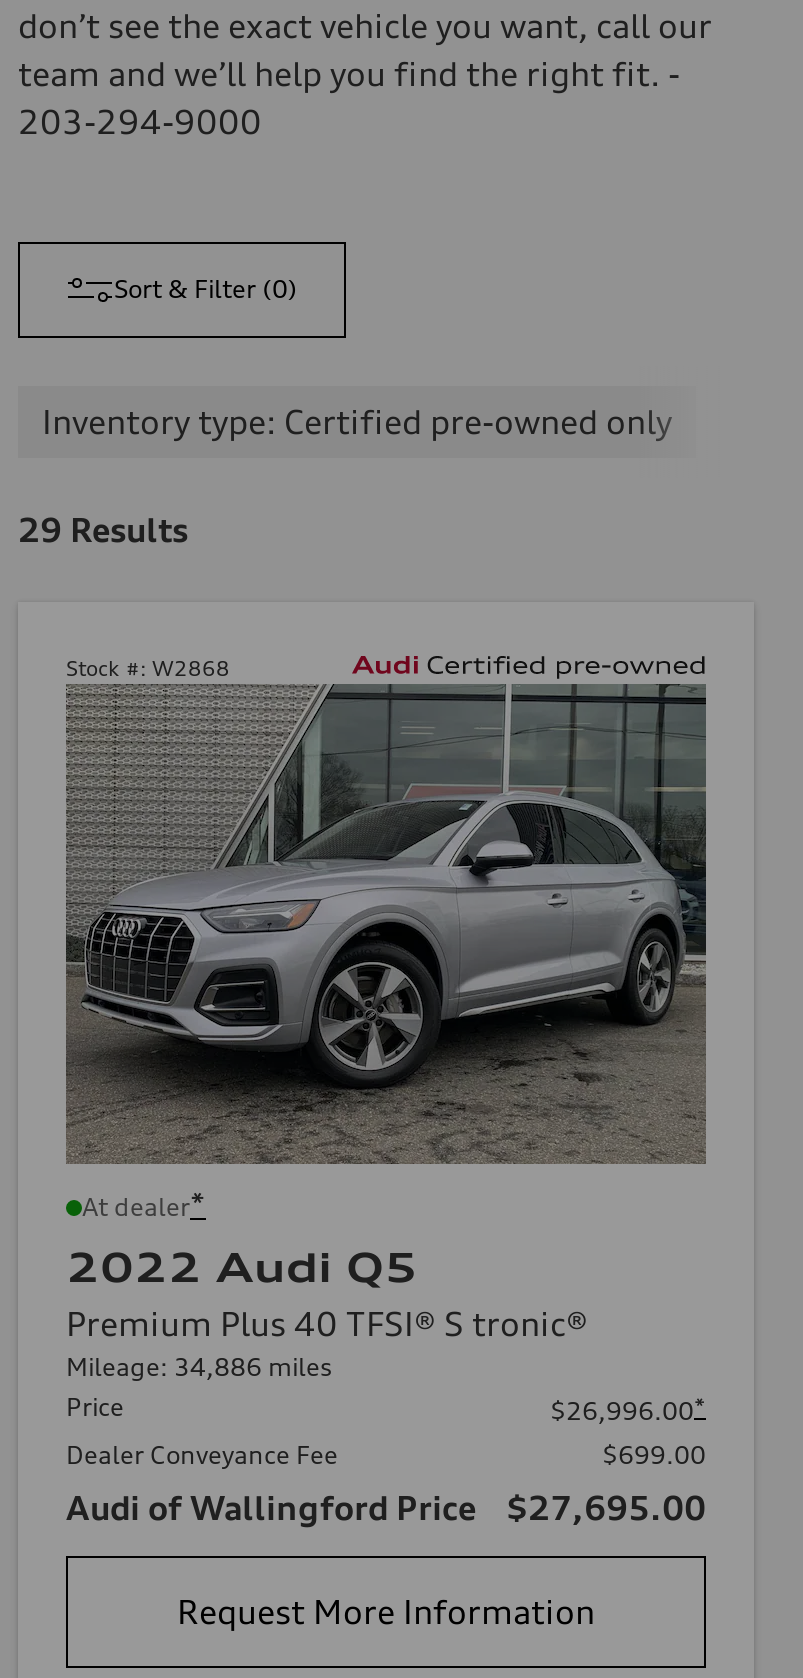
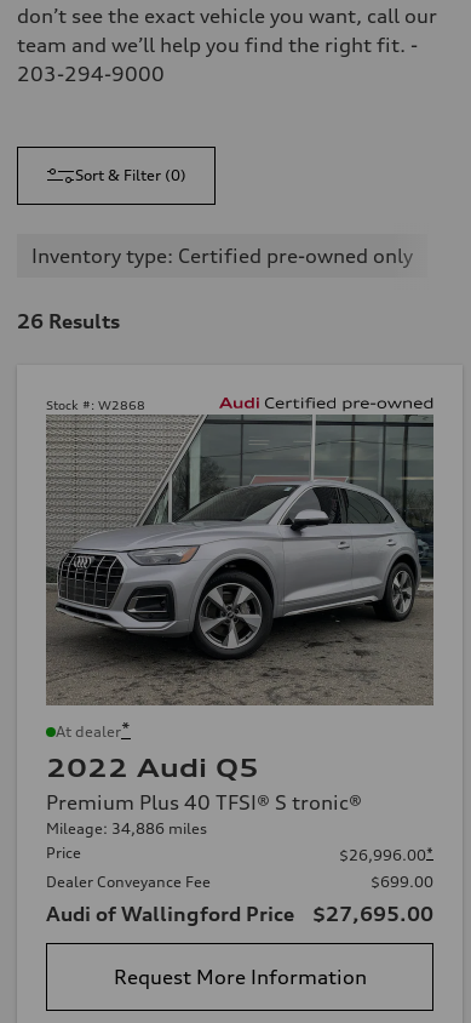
- 29 Results
+ 26 Results
